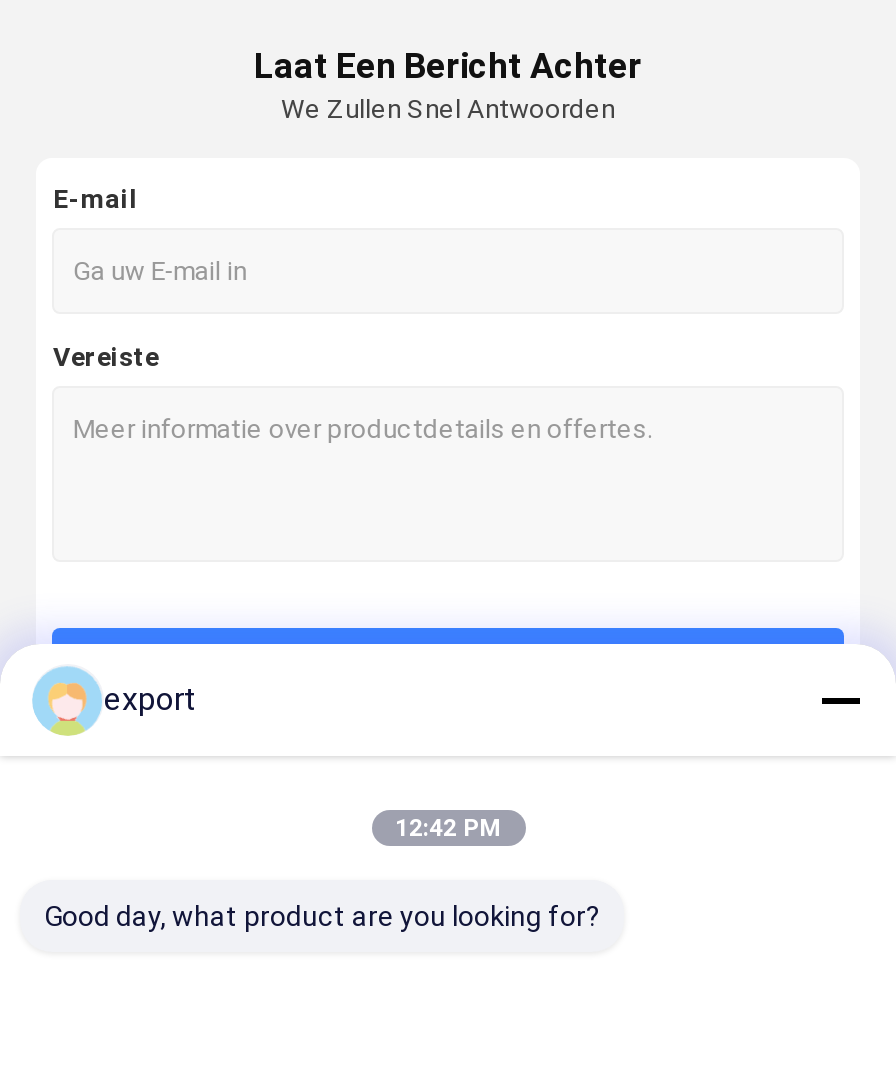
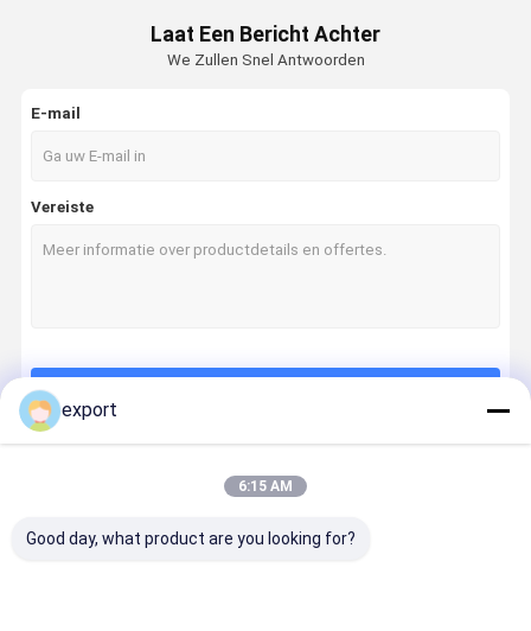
- 12:42 PM
+ 6:15 AM
